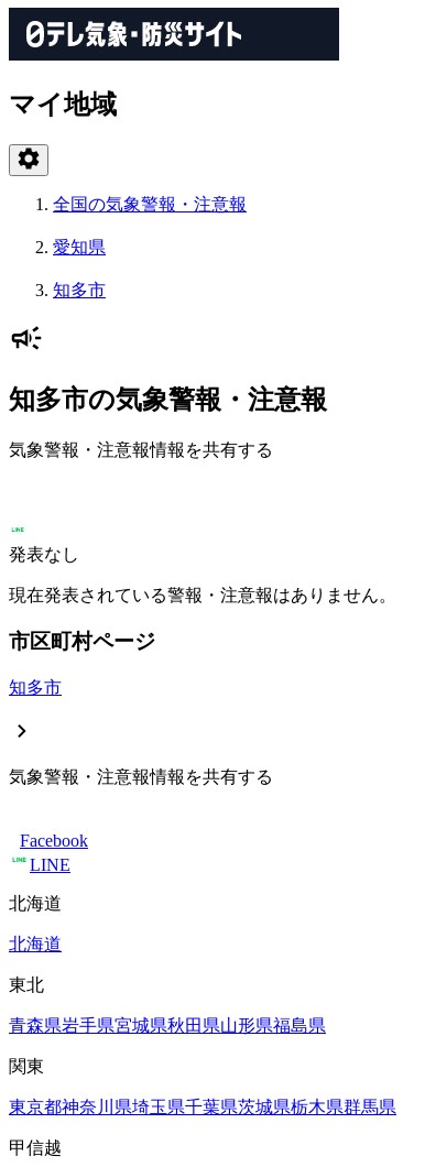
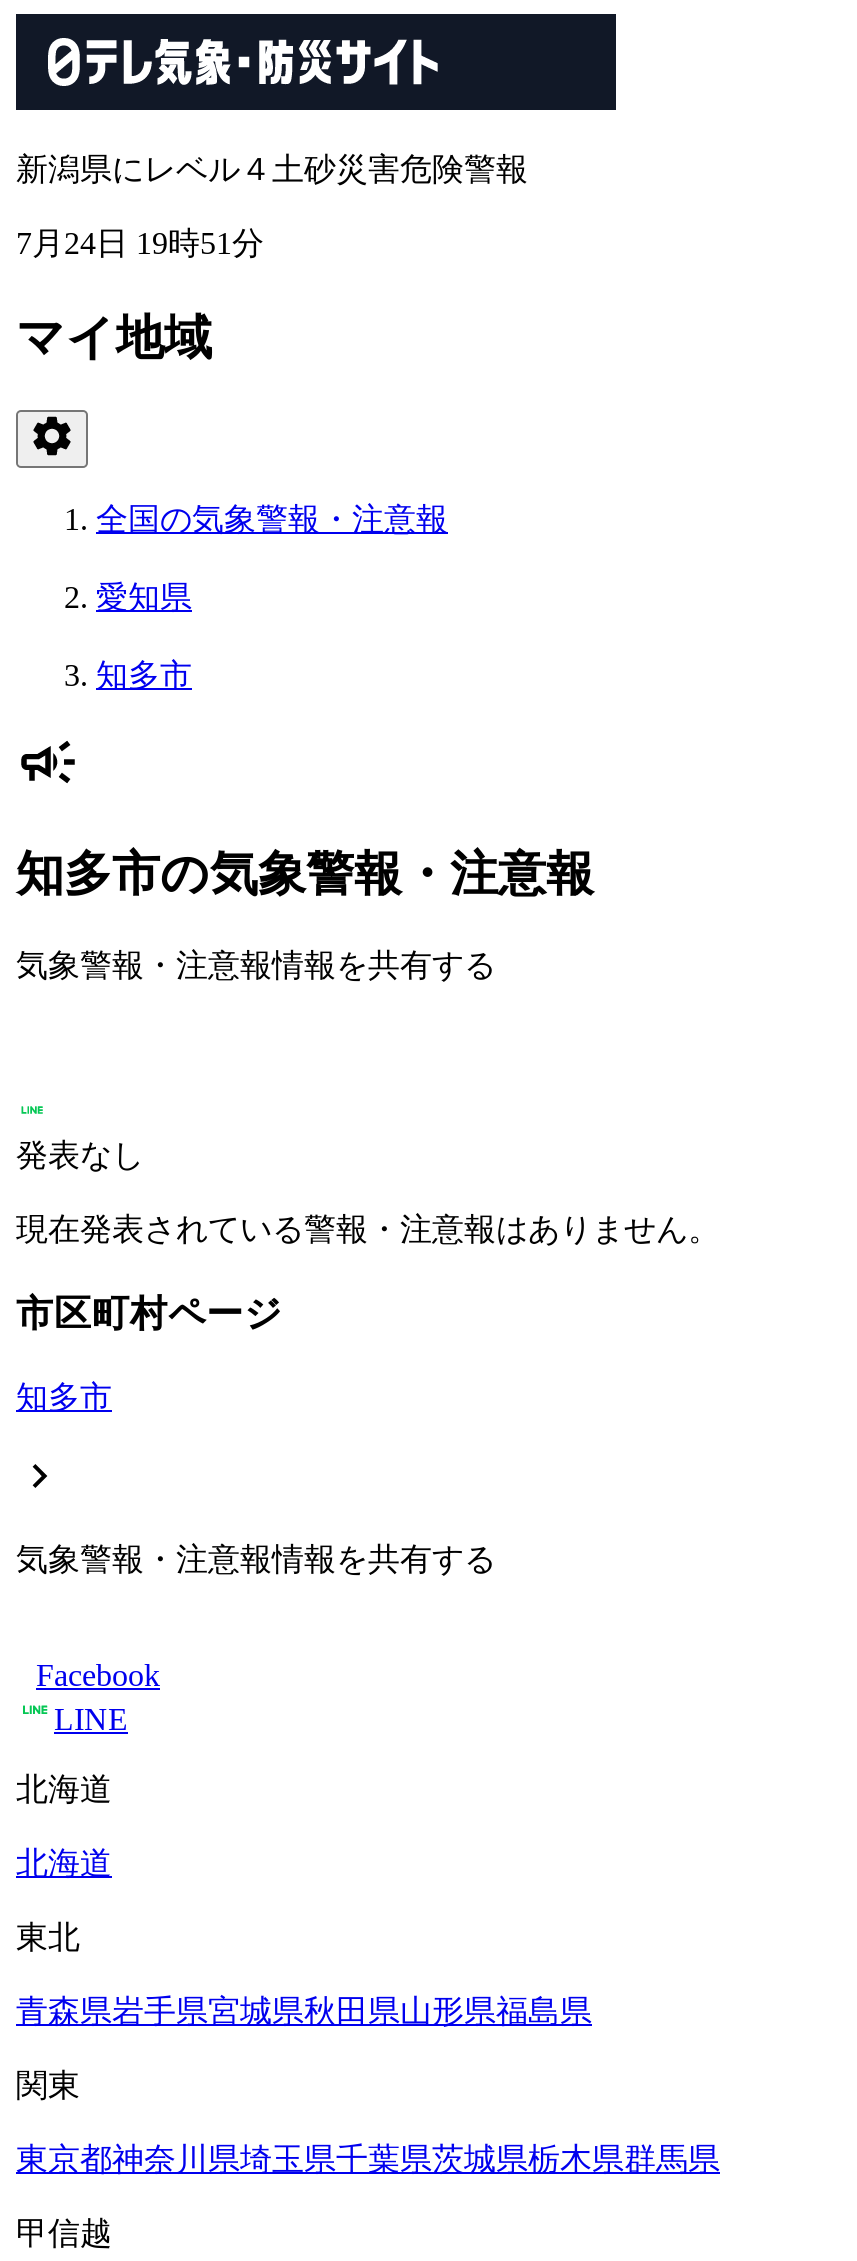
+ 新潟県にレベル４土砂災害危険警報
+ 7月24日 19時51分
